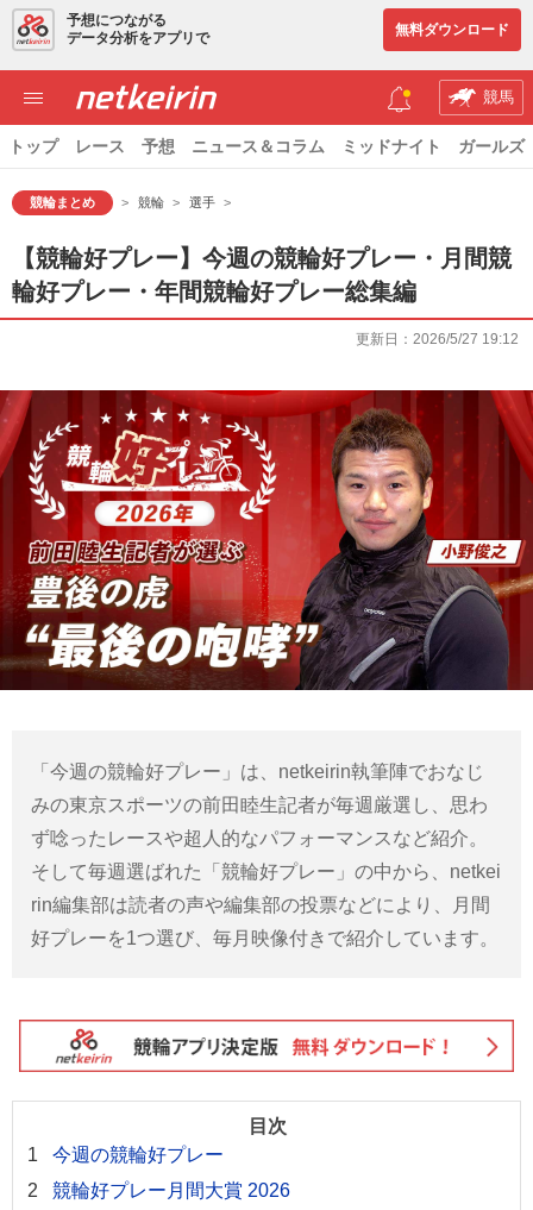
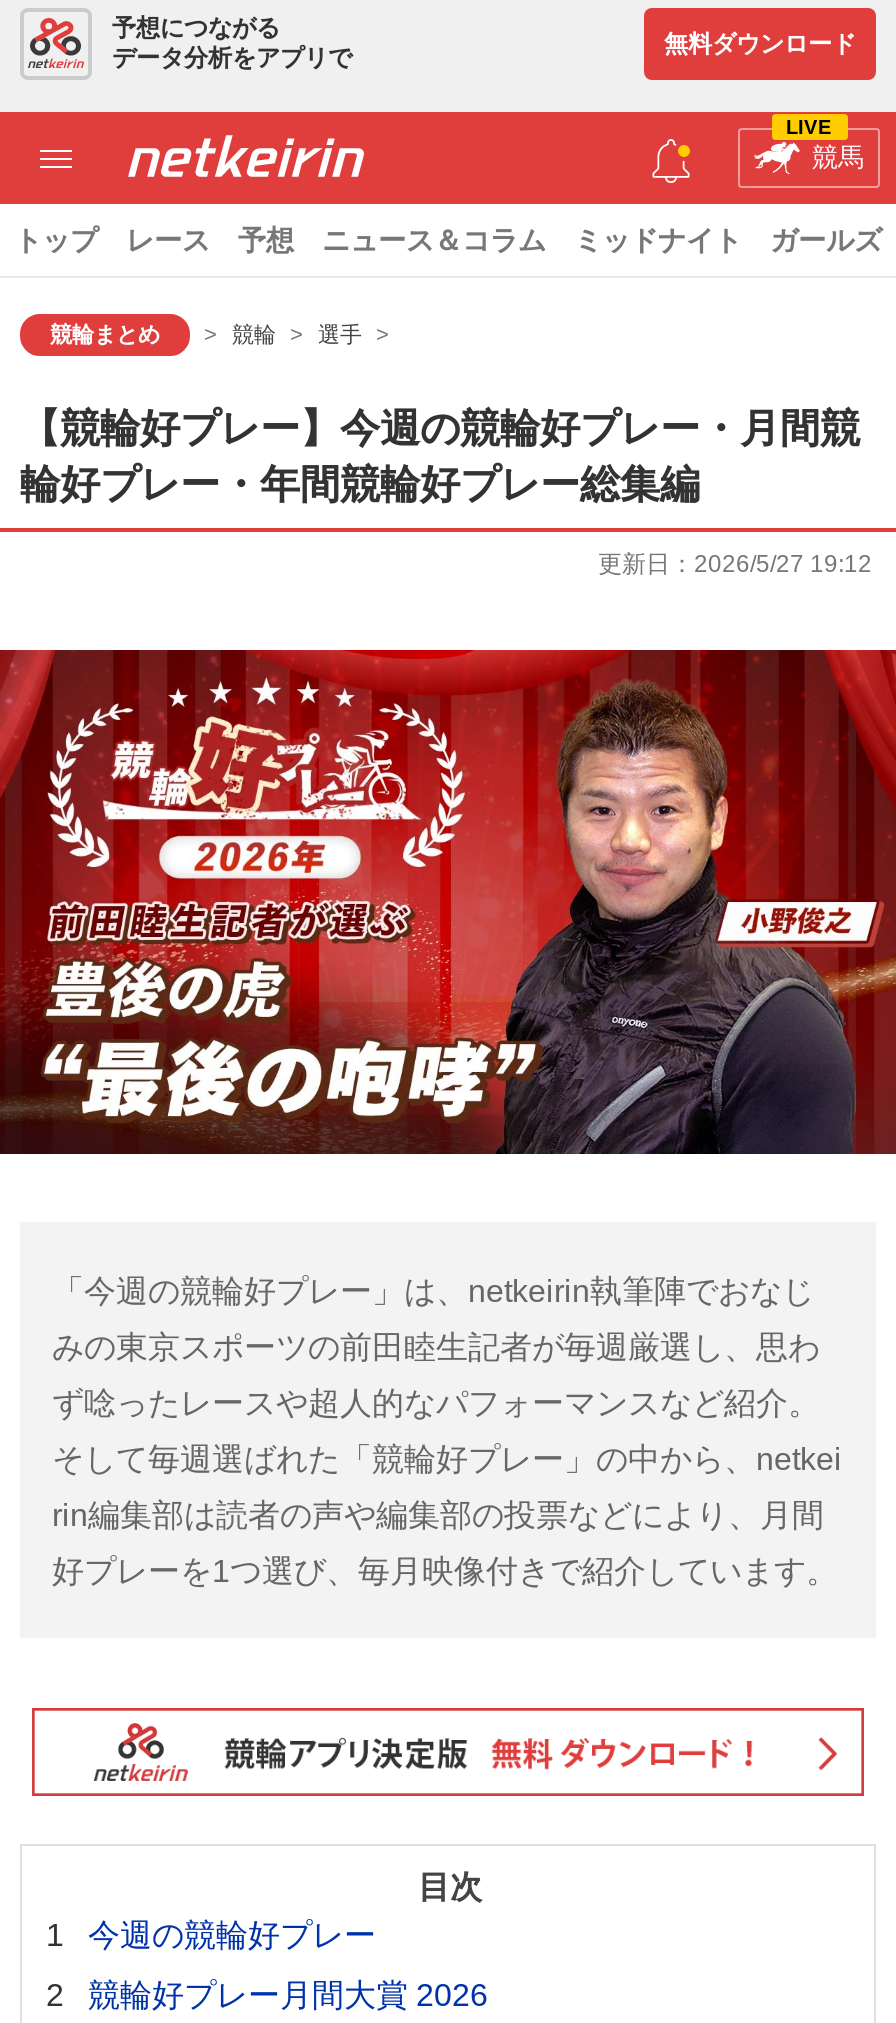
+ LIVE
